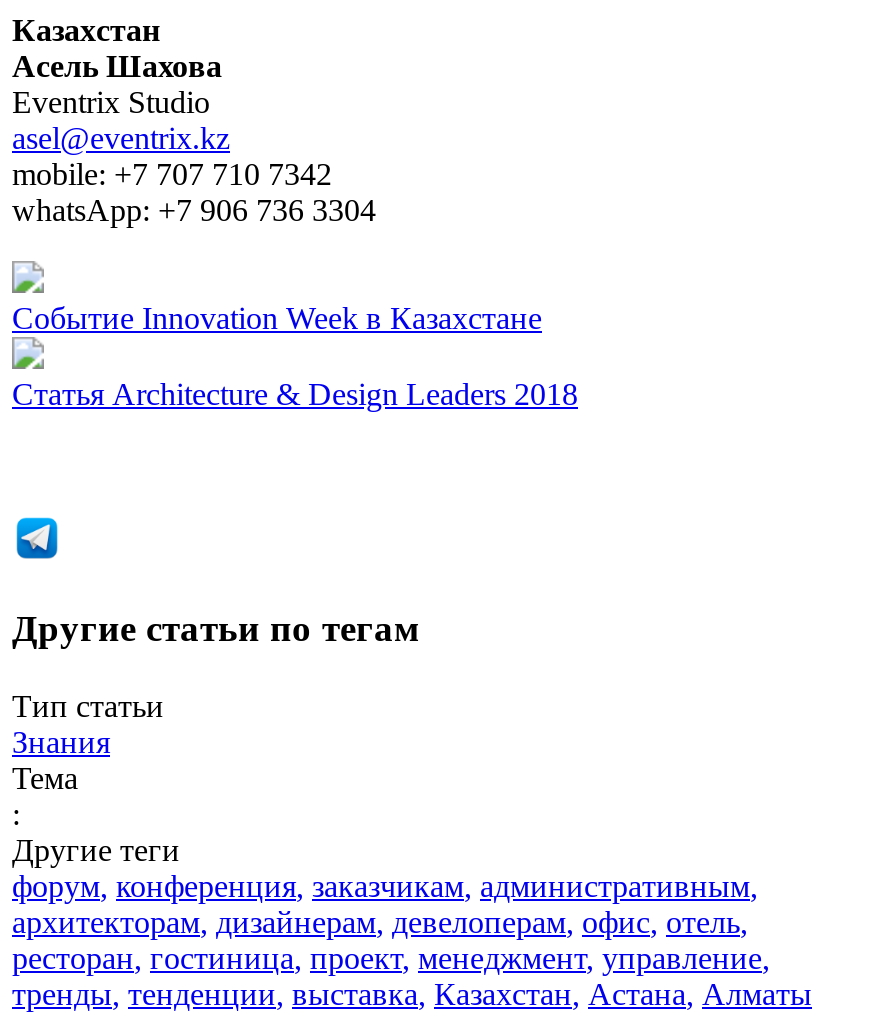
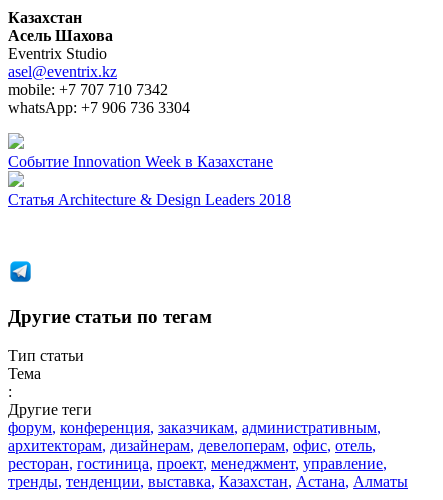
- Знания
